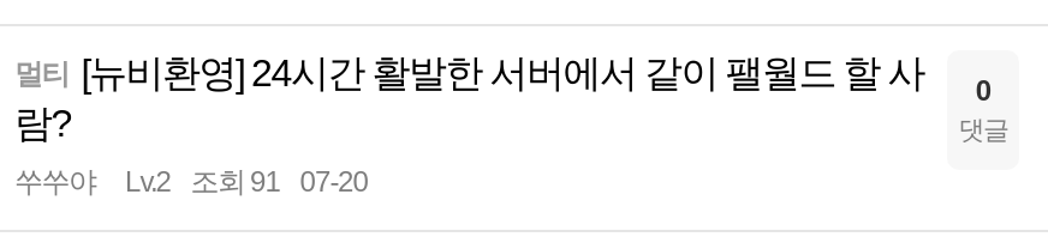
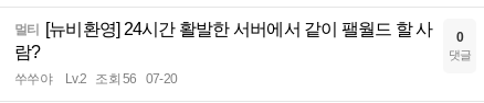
- 쑤쑤야 Lv.2 조회 91 07-20
+ 쑤쑤야 Lv.2 조회 56 07-20
